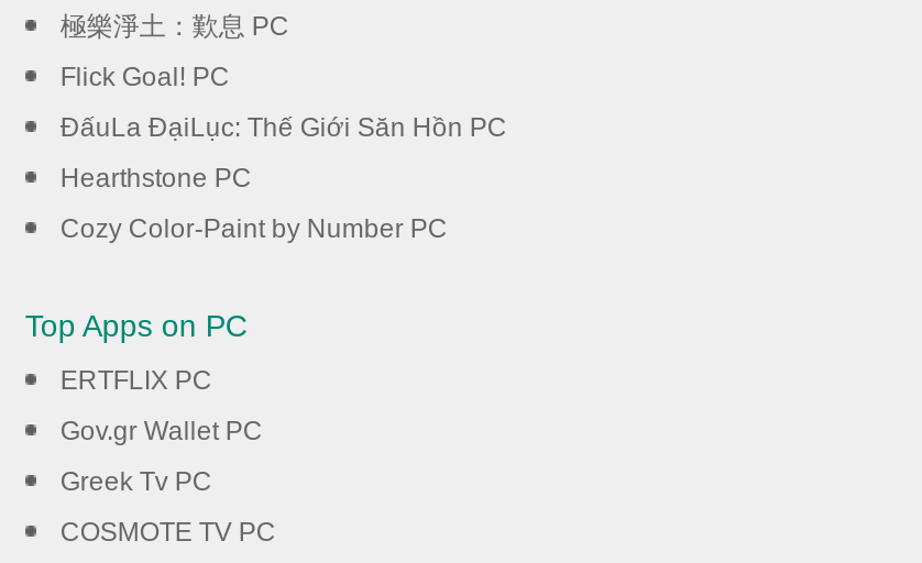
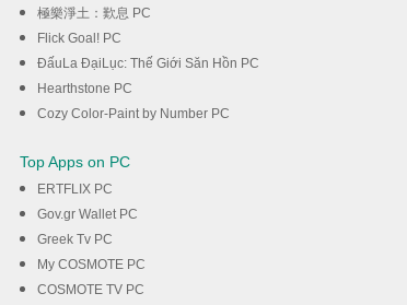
+ My COSMOTE PC
